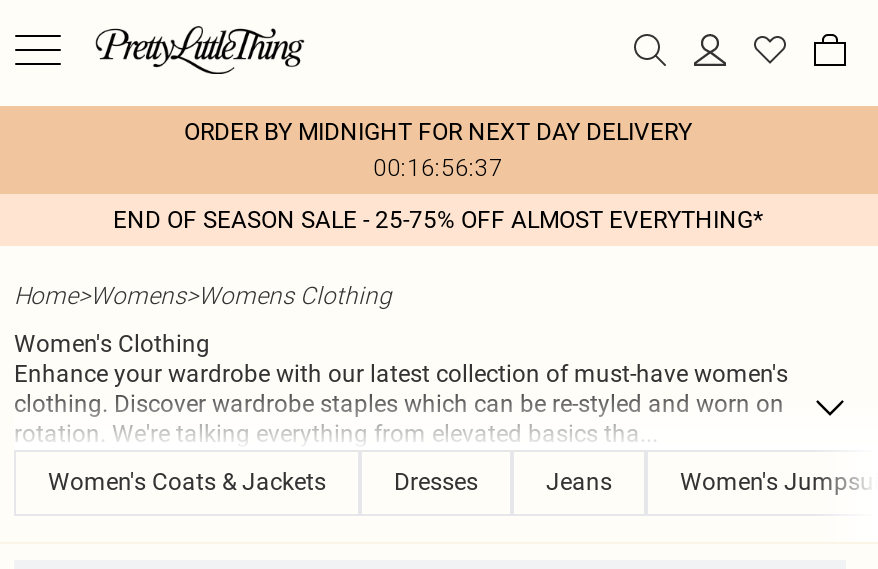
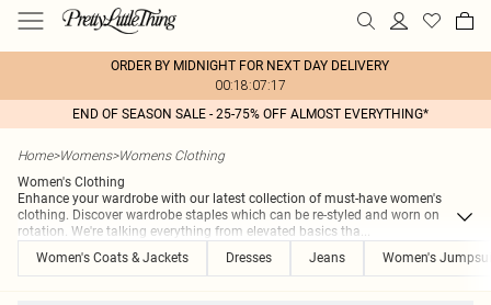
- 00:16:56:37
+ 00:18:07:17
